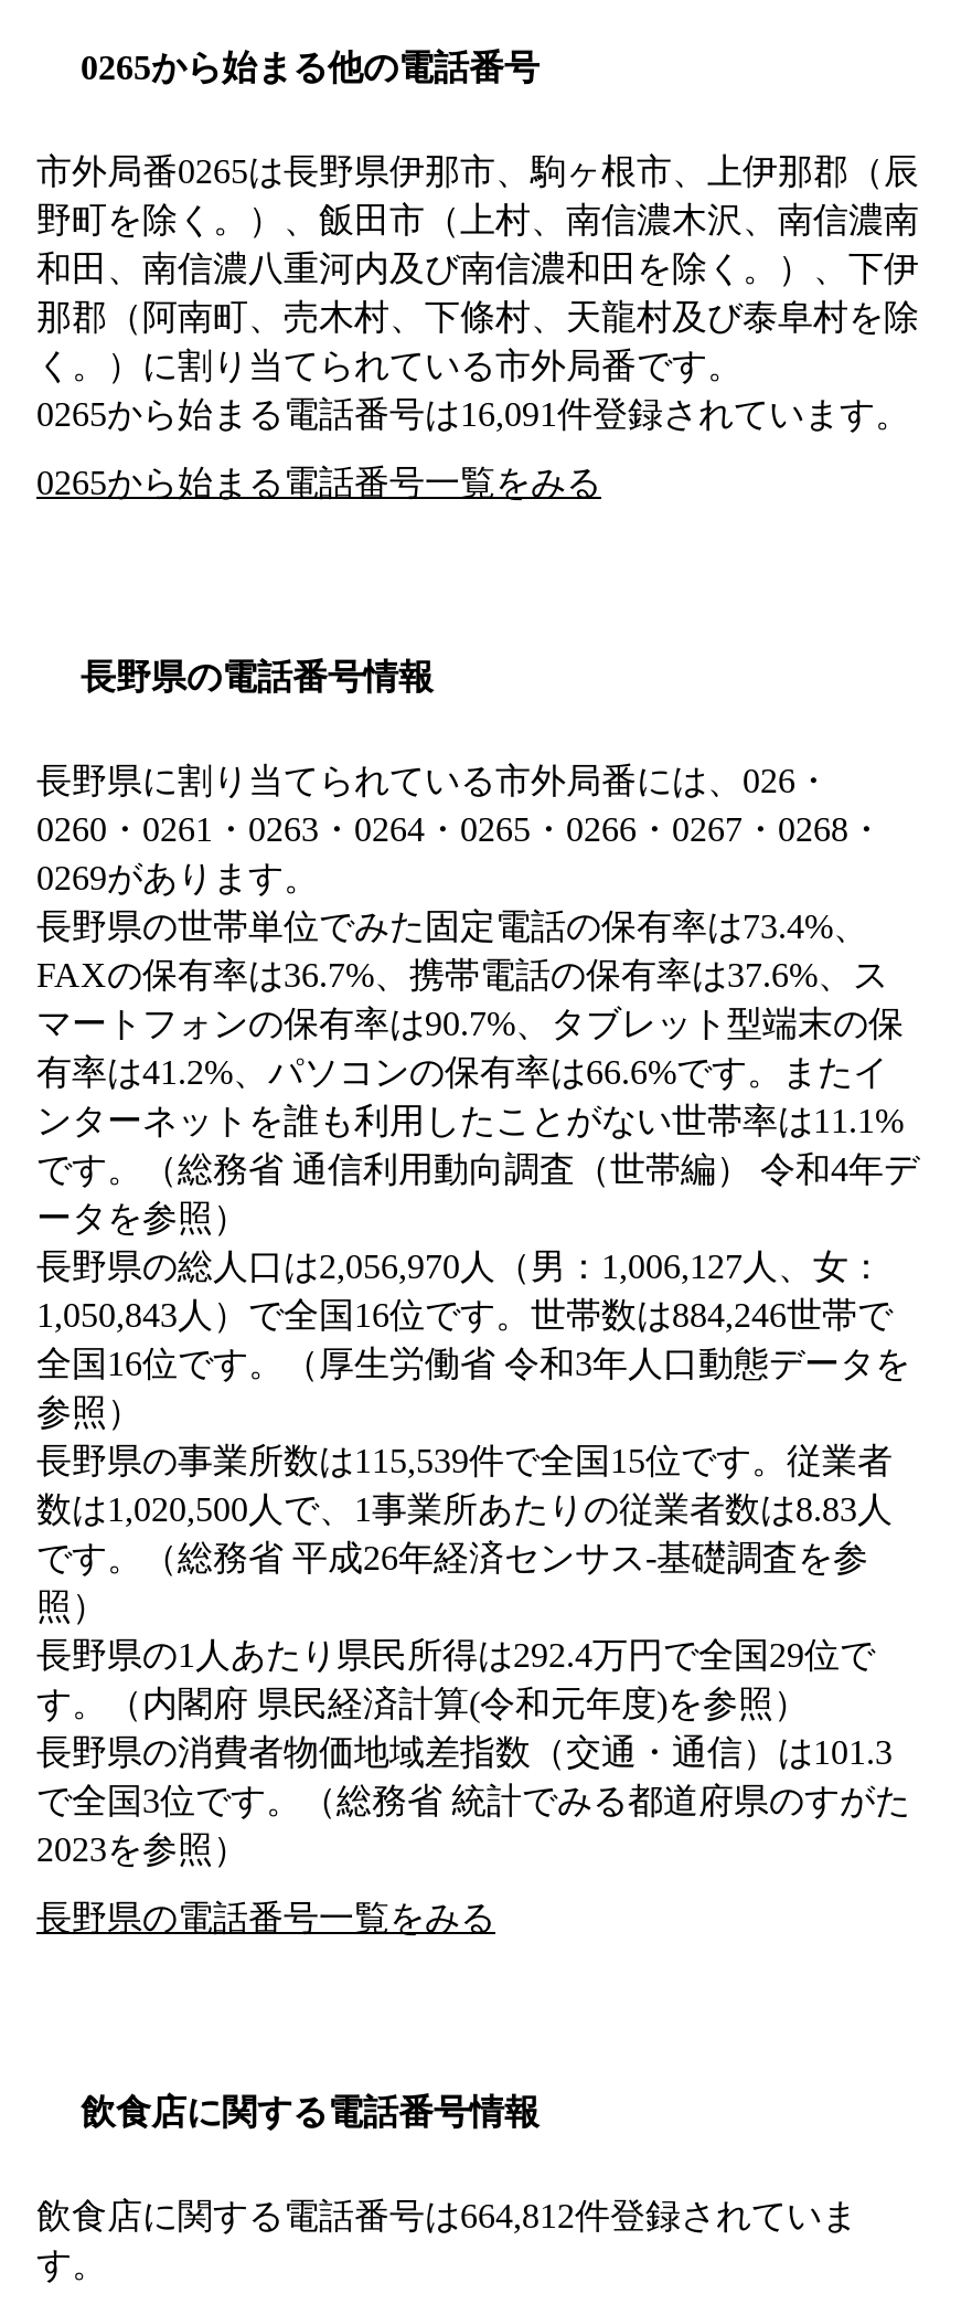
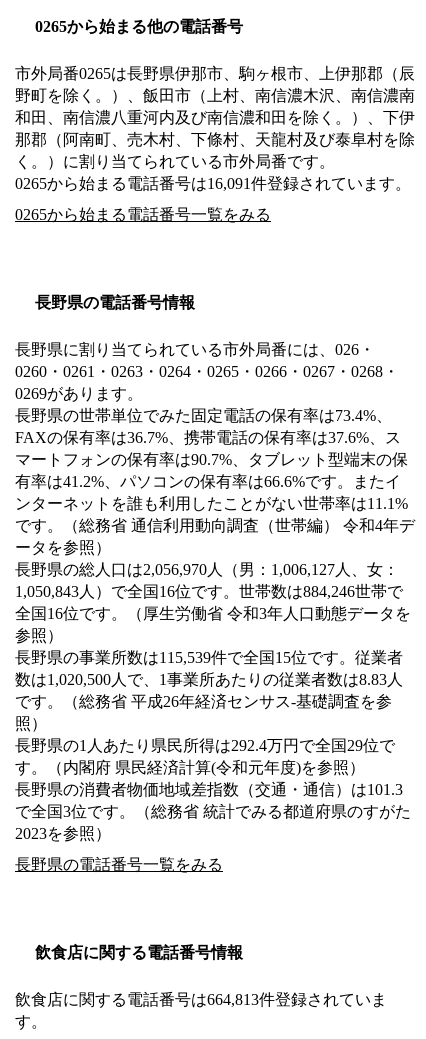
- 飲食店に関する電話番号は664,812件登録されていま
+ 飲食店に関する電話番号は664,813件登録されていま
